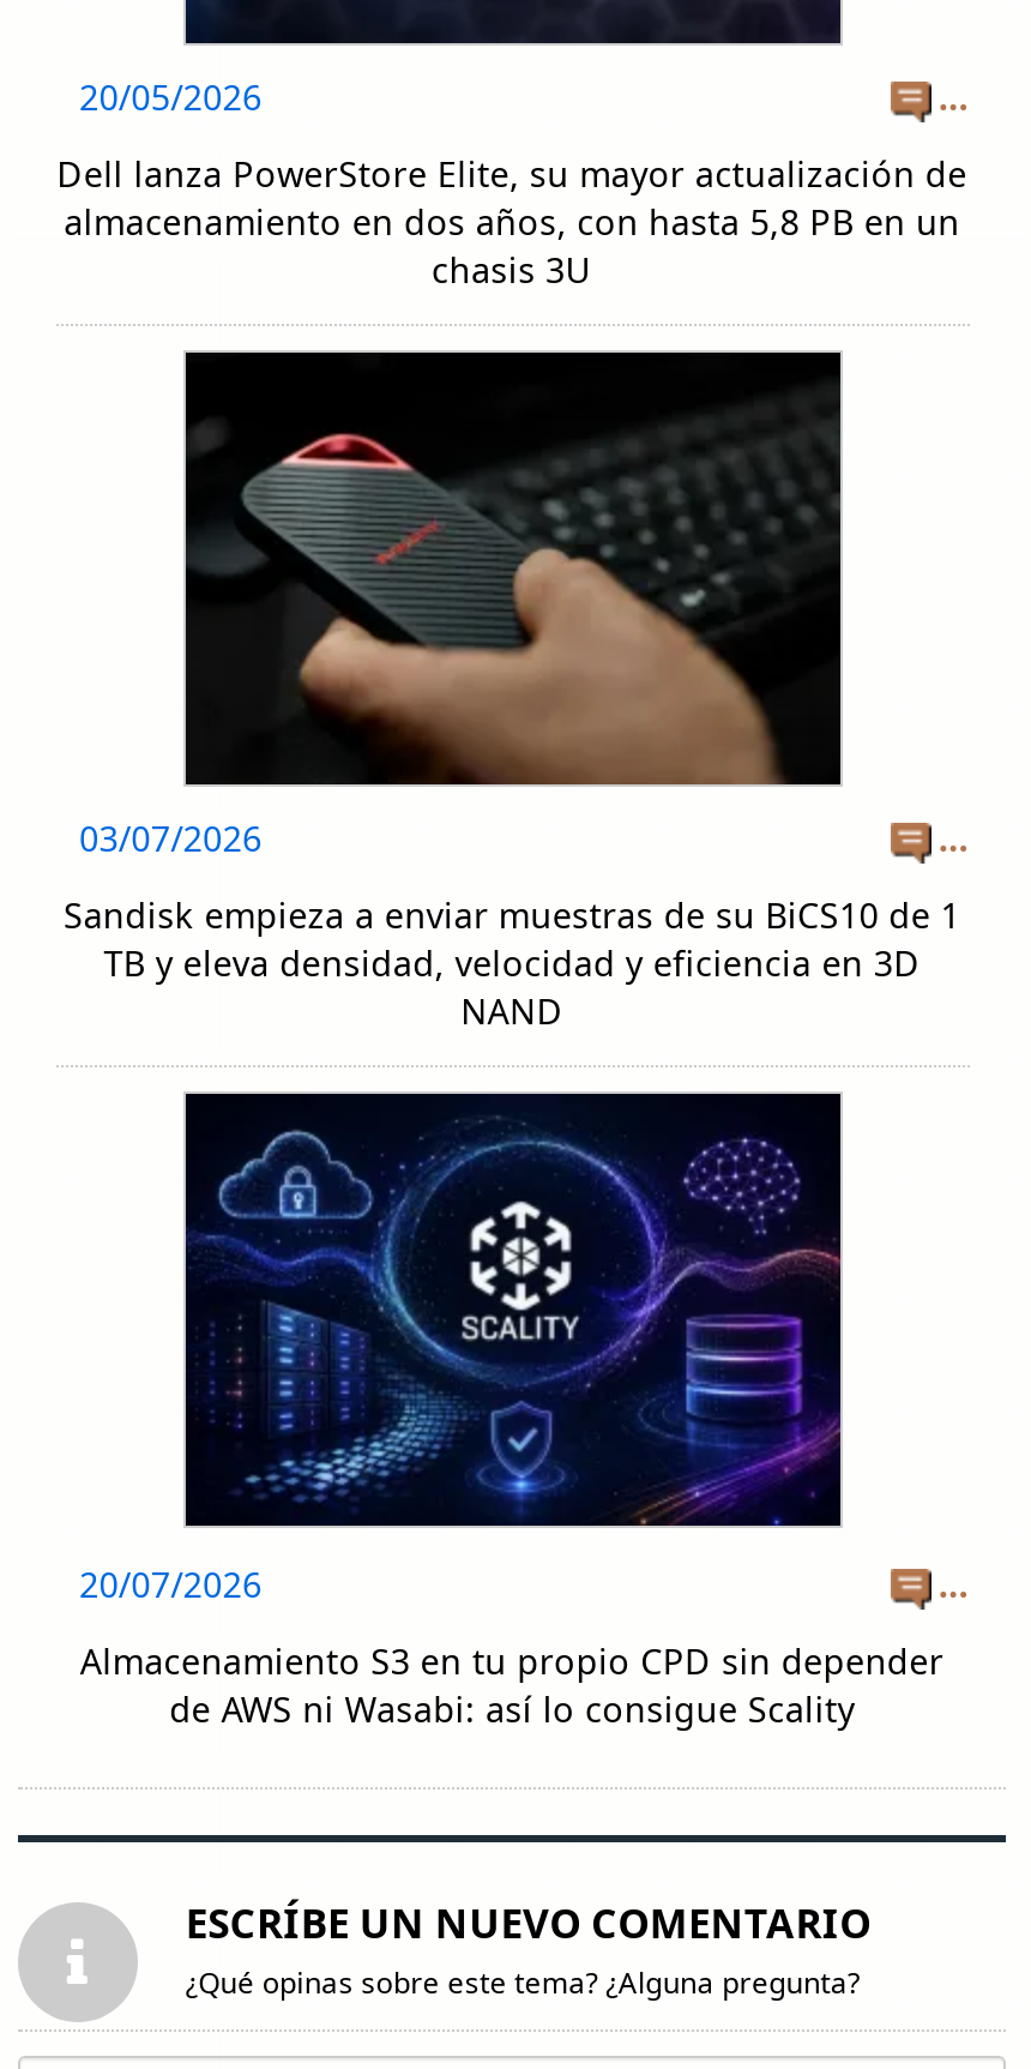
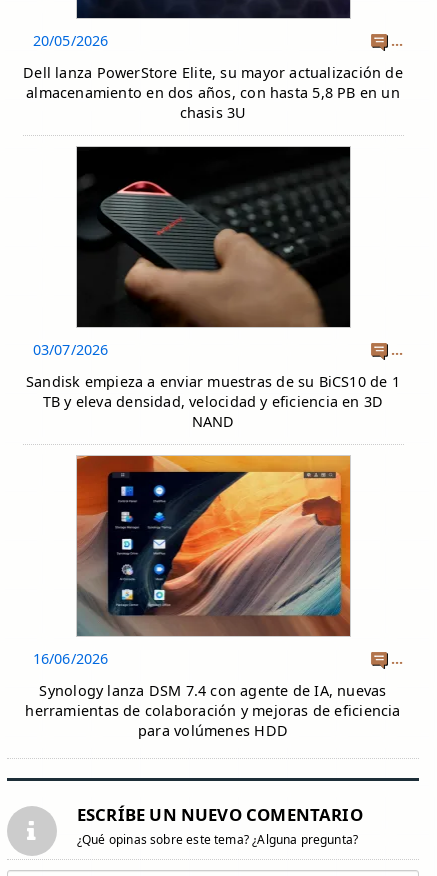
- [image]
- 20/07/2026
+ [image]
+ 16/06/2026

- Almacenamiento S3 en tu propio CPD sin depender
- de AWS ni Wasabi: así lo consigue Scality
+ Synology lanza DSM 7.4 con agente de IA, nuevas
+ herramientas de colaboración y mejoras de eficiencia
+ para volúmenes HDD
